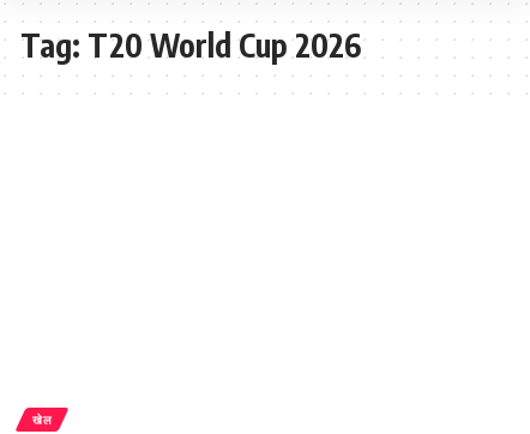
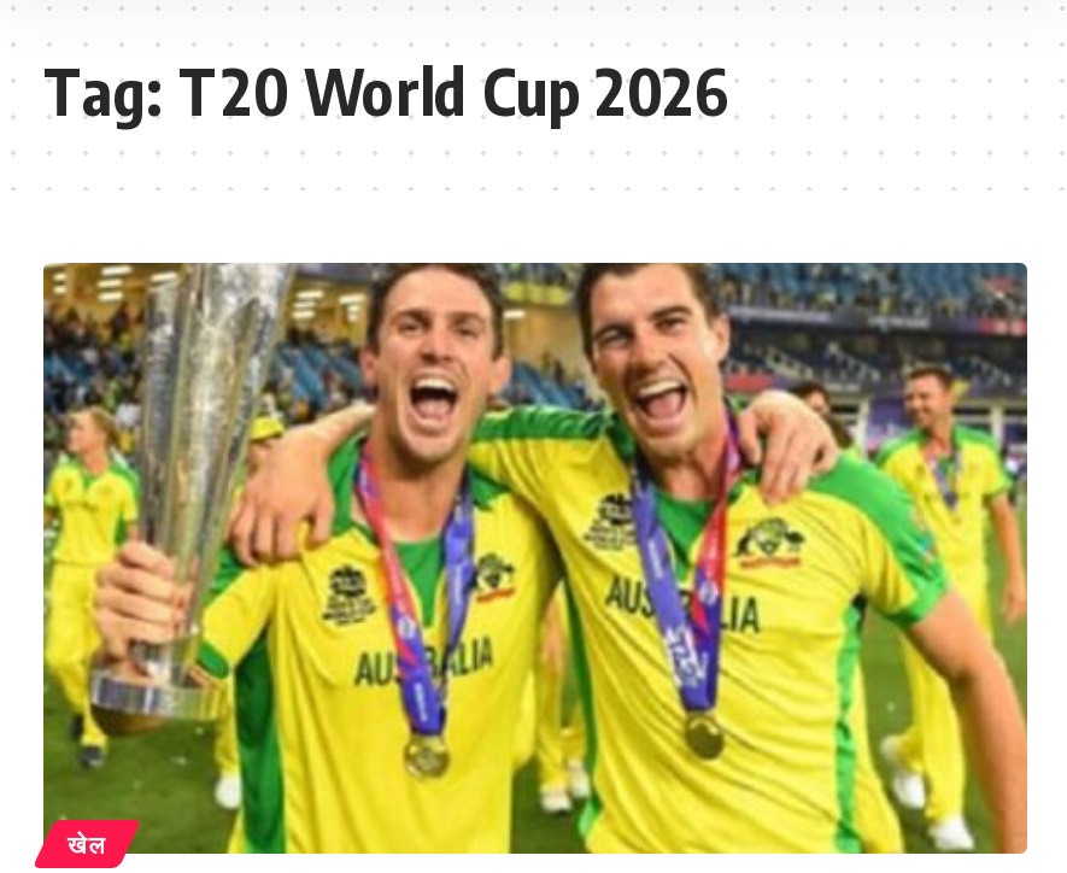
+ [image]
